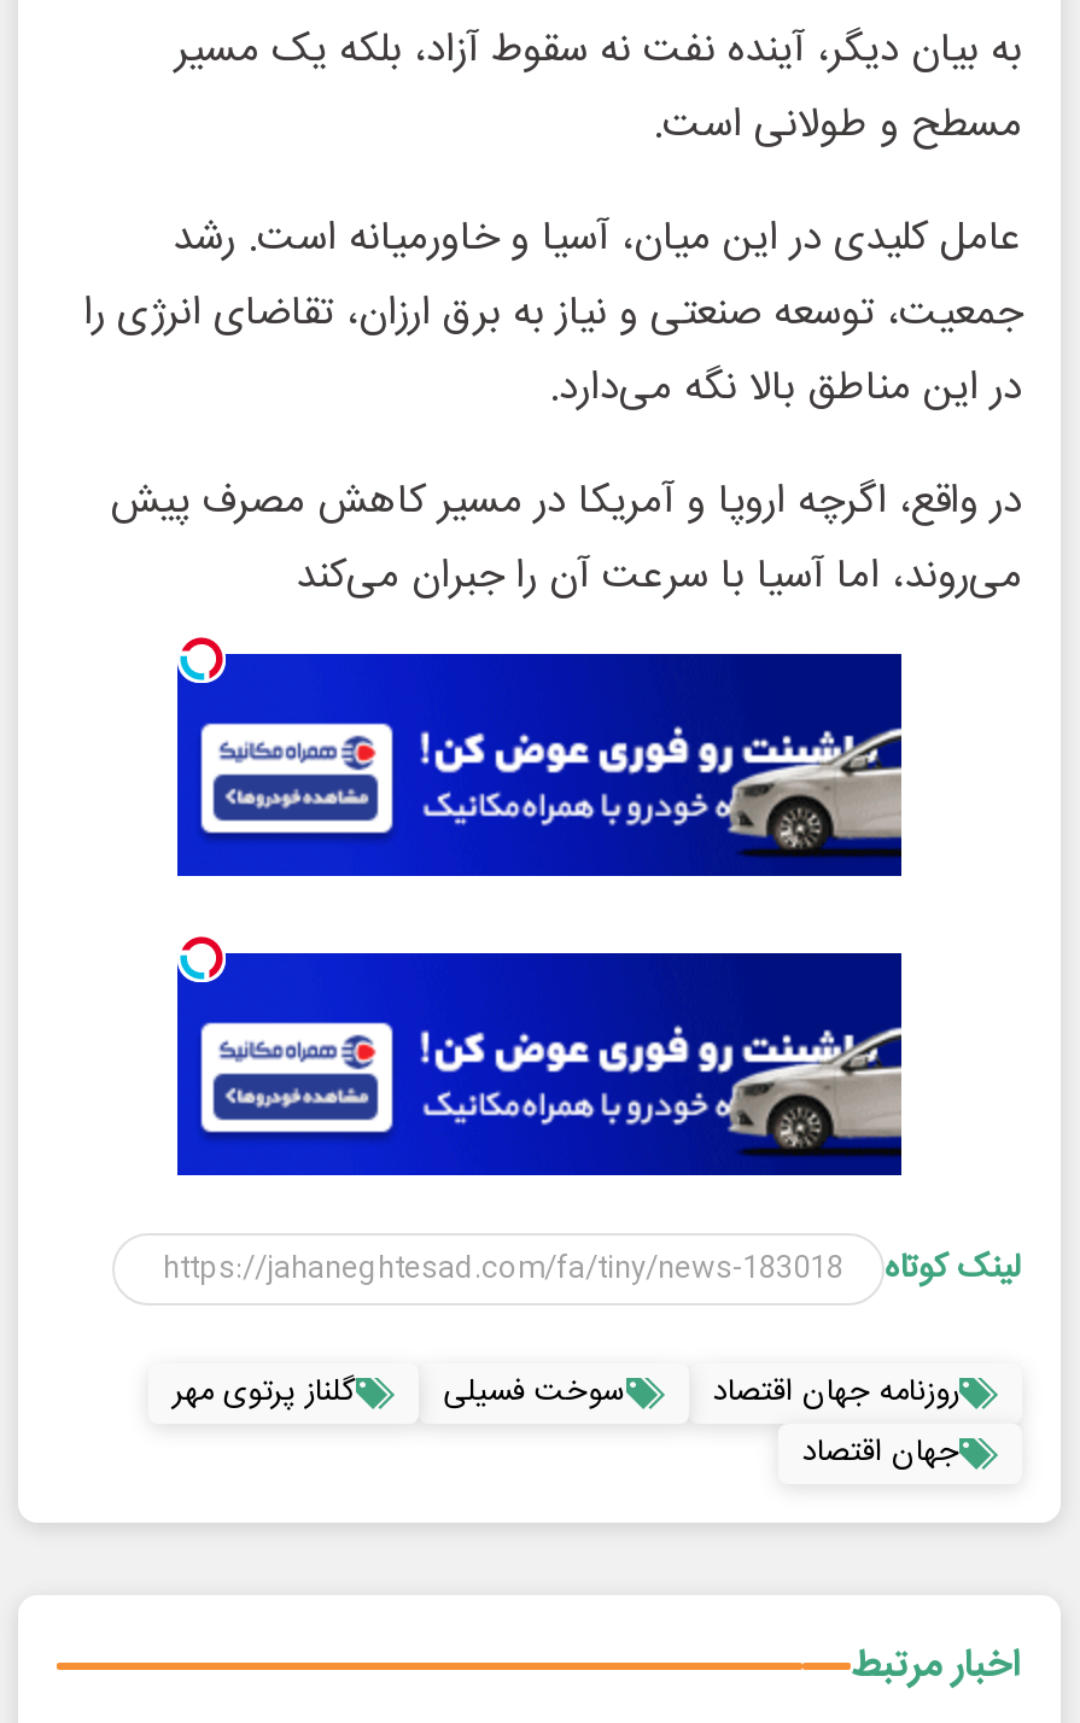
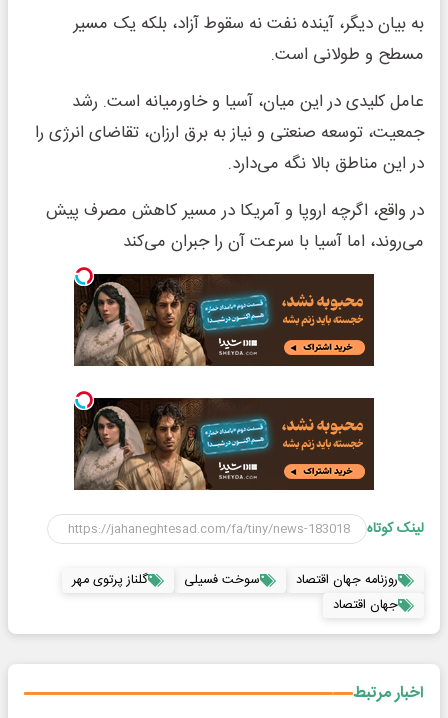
- [image]
+ [image]

- [image]
+ [image]
